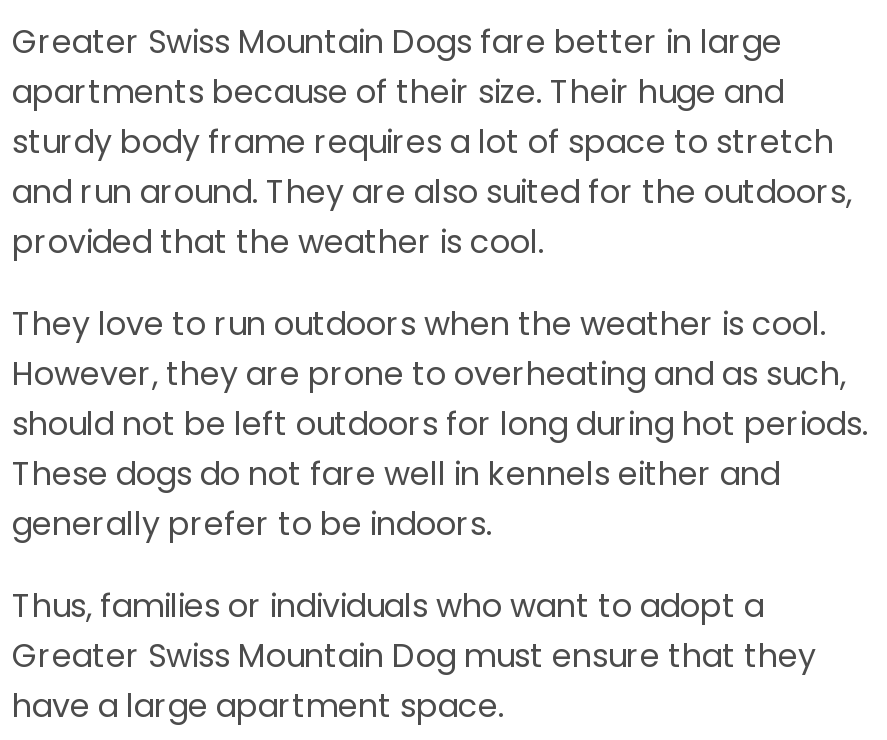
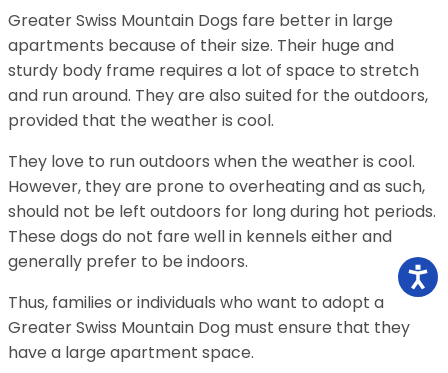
+ [image]
